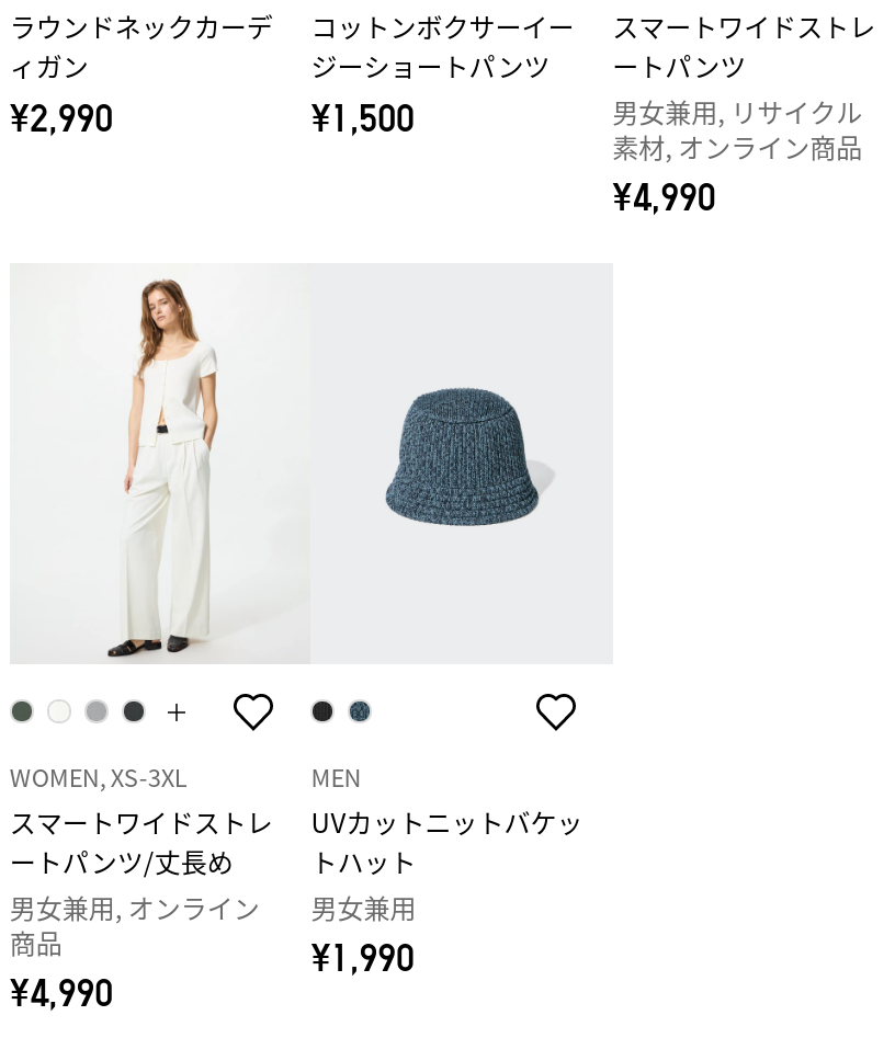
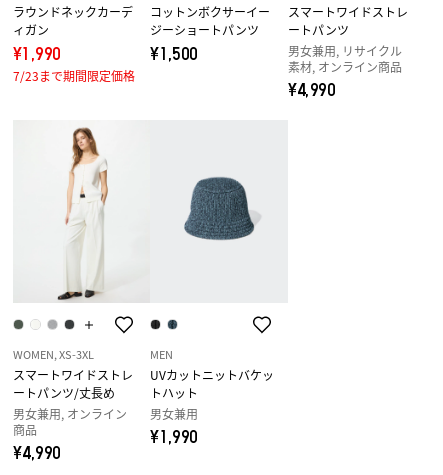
- ¥2,990
+ ¥1,990
+ 7/23まで期間限定価格
